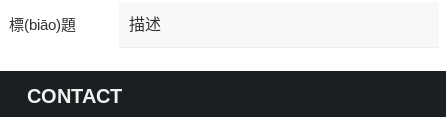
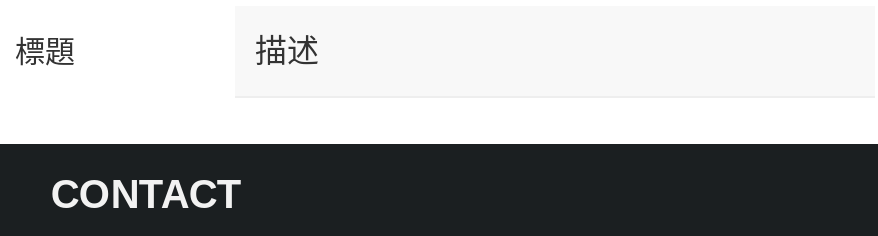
- 標(biāo)題
+ 標題
